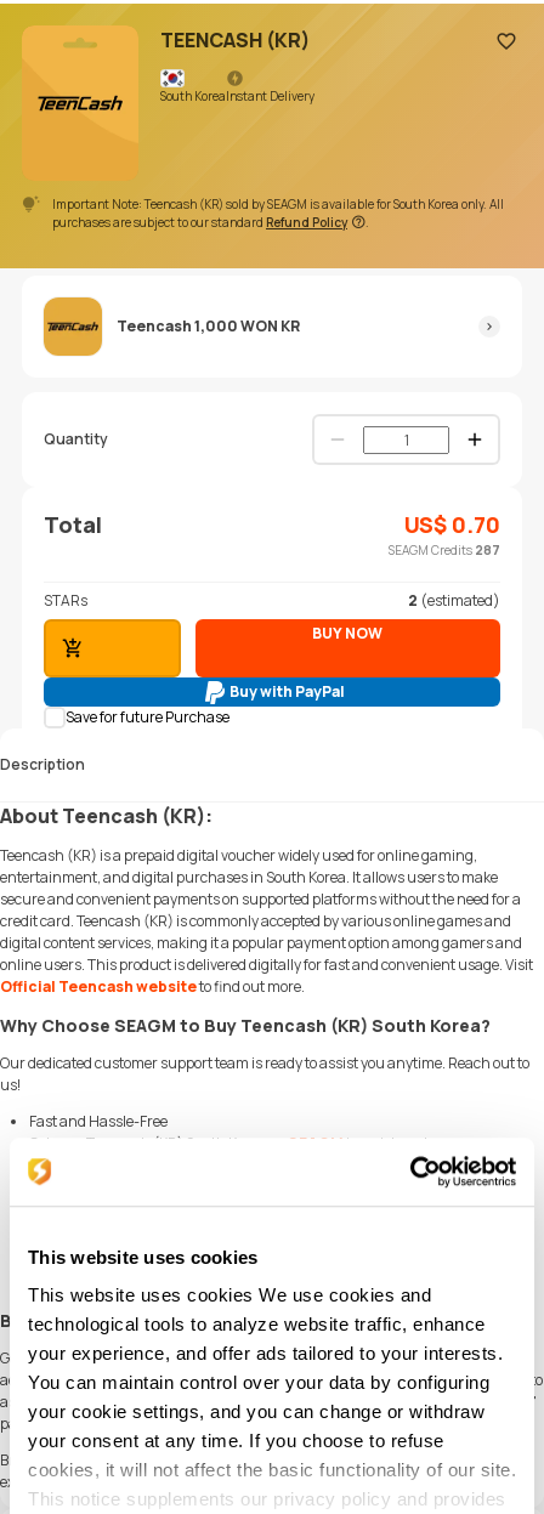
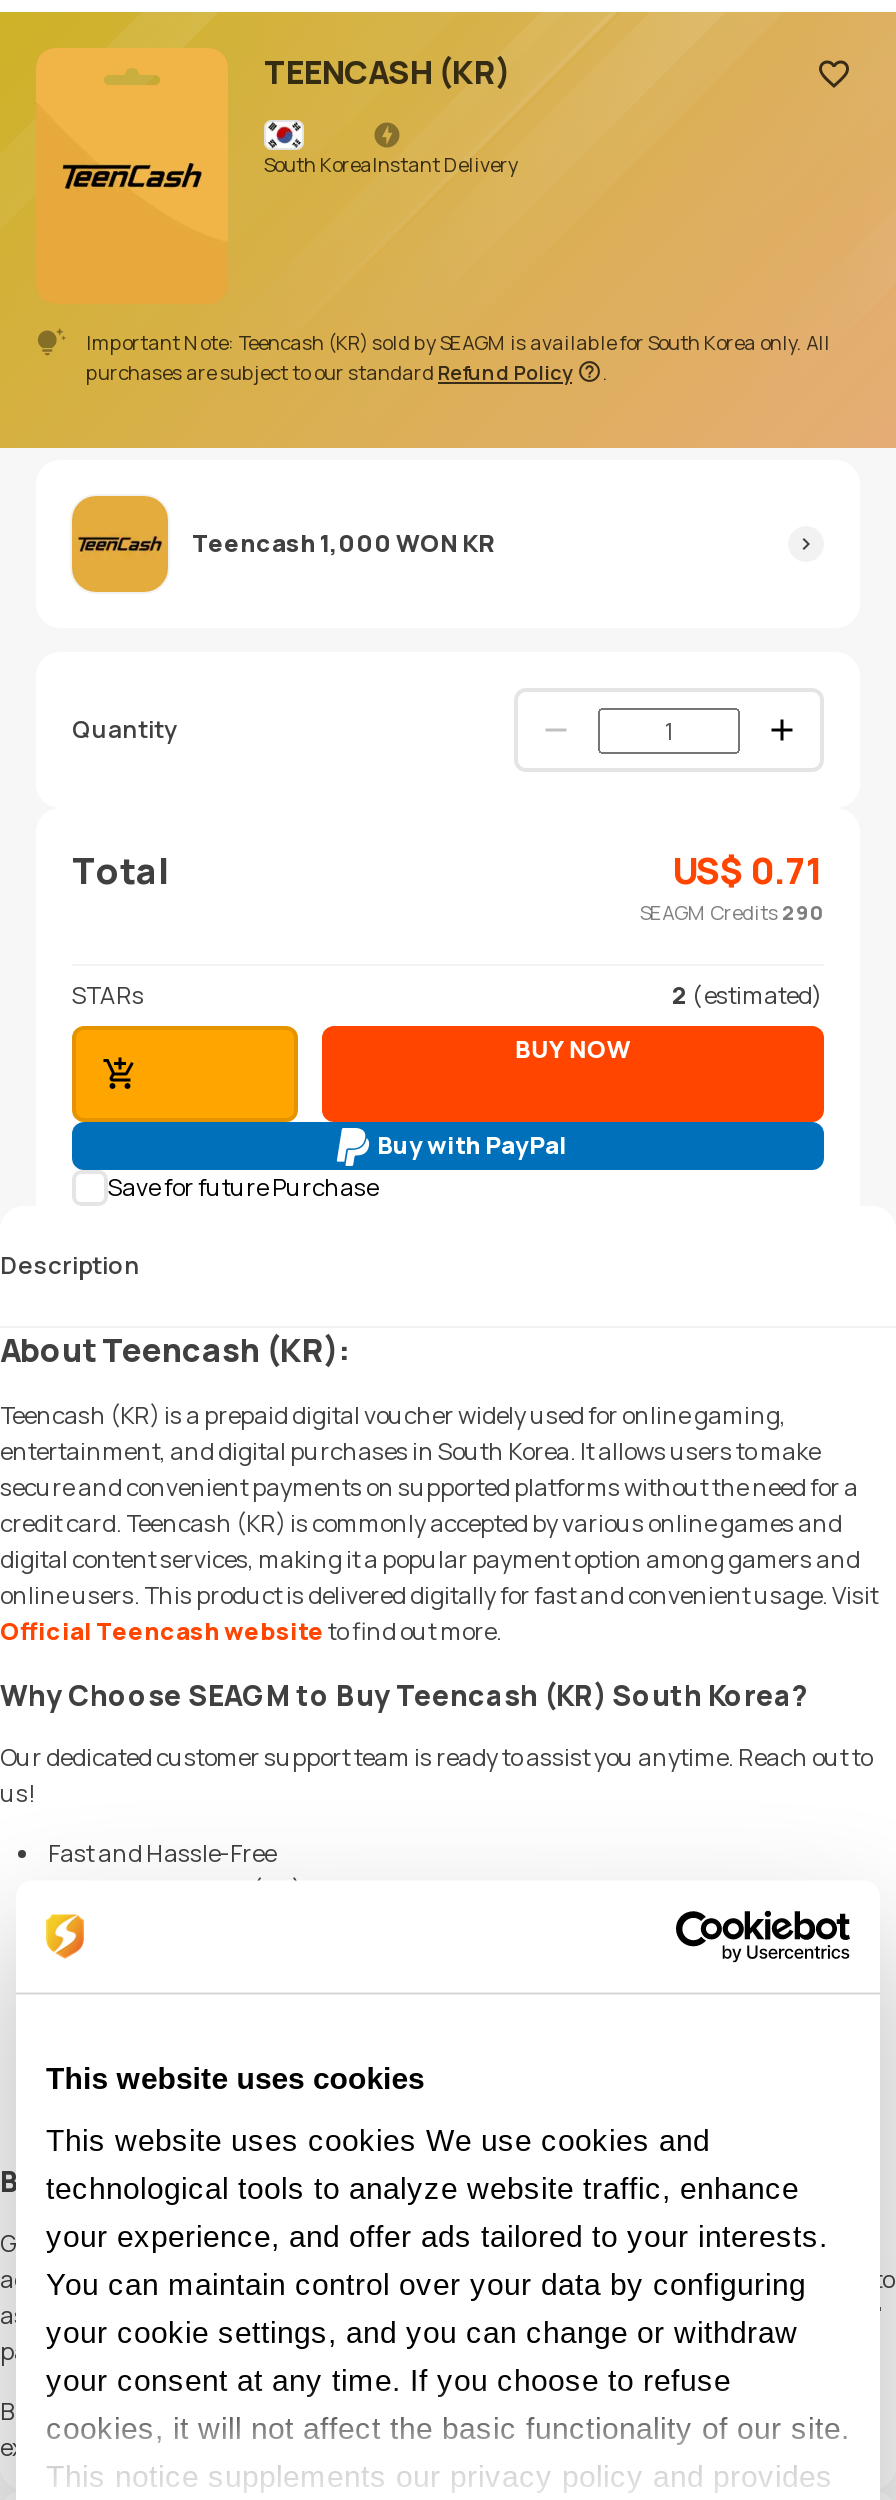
- US$0.70
- SEAGM Credits 287
+ US$0.71
+ SEAGM Credits 290
